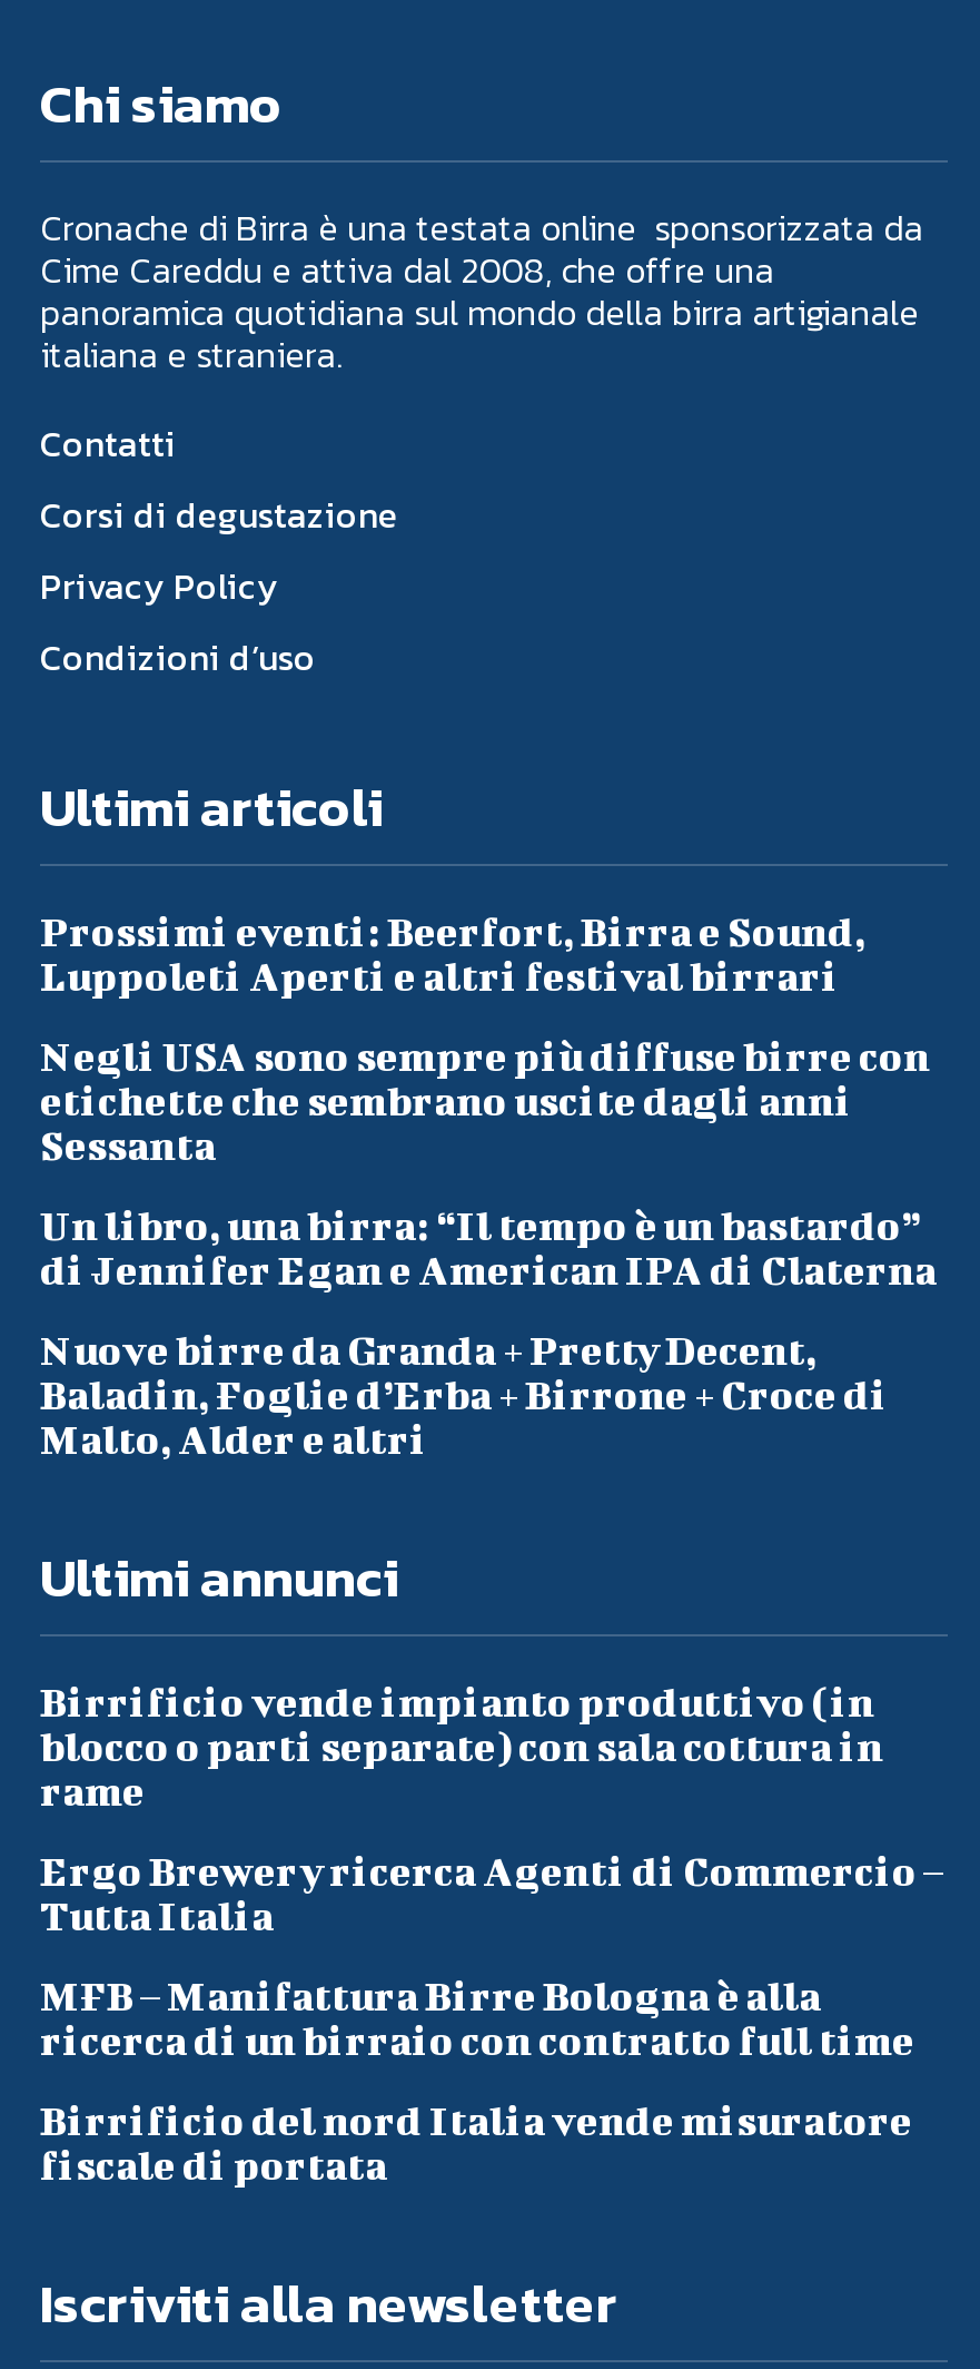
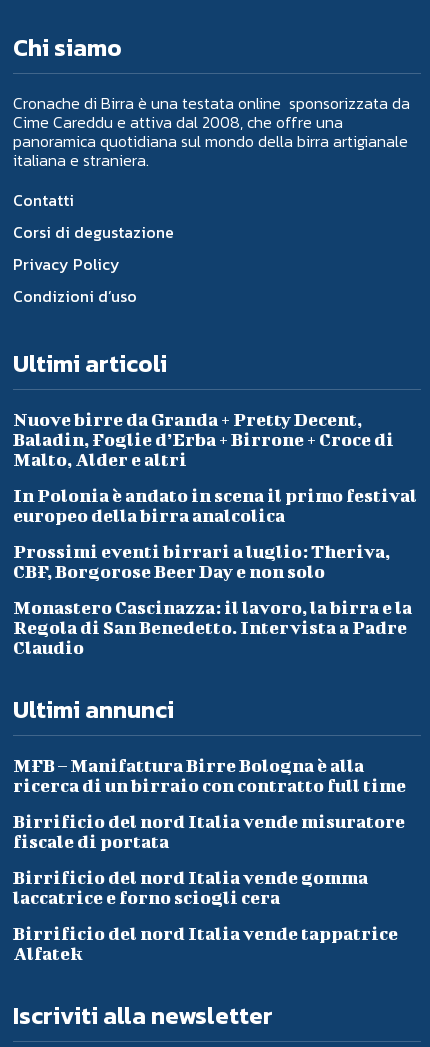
- Prossimi eventi: Beerfort, Birra e Sound,
- Luppoleti Aperti e altri festival birrari
- Negli USA sono sempre più diffuse birre con
- etichette che sembrano uscite dagli anni
- Sessanta
- Un libro, una birra: “Il tempo è un bastardo”
- di Jennifer Egan e American IPA di Claterna

moved up: Nuove birre da Granda + Pretty Decent, | Baladin, Foglie d’Erba + Birrone + Croce di | Malto, Alder e altri

+ In Polonia è andato in scena il primo festival
+ europeo della birra analcolica
+ Prossimi eventi birrari a luglio: Theriva,
+ CBF, Borgorose Beer Day e non solo
+ Monastero Cascinazza: il lavoro, la birra e la
+ Regola di San Benedetto. Intervista a Padre
+ Claudio

- Birrificio vende impianto produttivo (in
- blocco o parti separate) con sala cottura in
- rame
- Ergo Brewery ricerca Agenti di Commercio –
- Tutta Italia

moved up: MFB – Manifattura Birre Bologna è alla | ricerca di un birraio con contratto full time | Birrificio del nord Italia vende misuratore | fiscale di portata

+ Birrificio del nord Italia vende gomma
+ laccatrice e forno sciogli cera
+ Birrificio del nord Italia vende tappatrice
+ Alfatek
